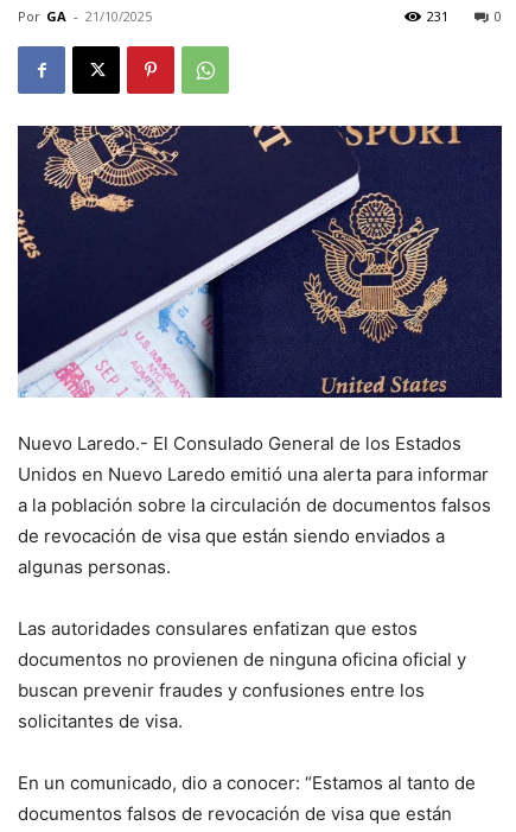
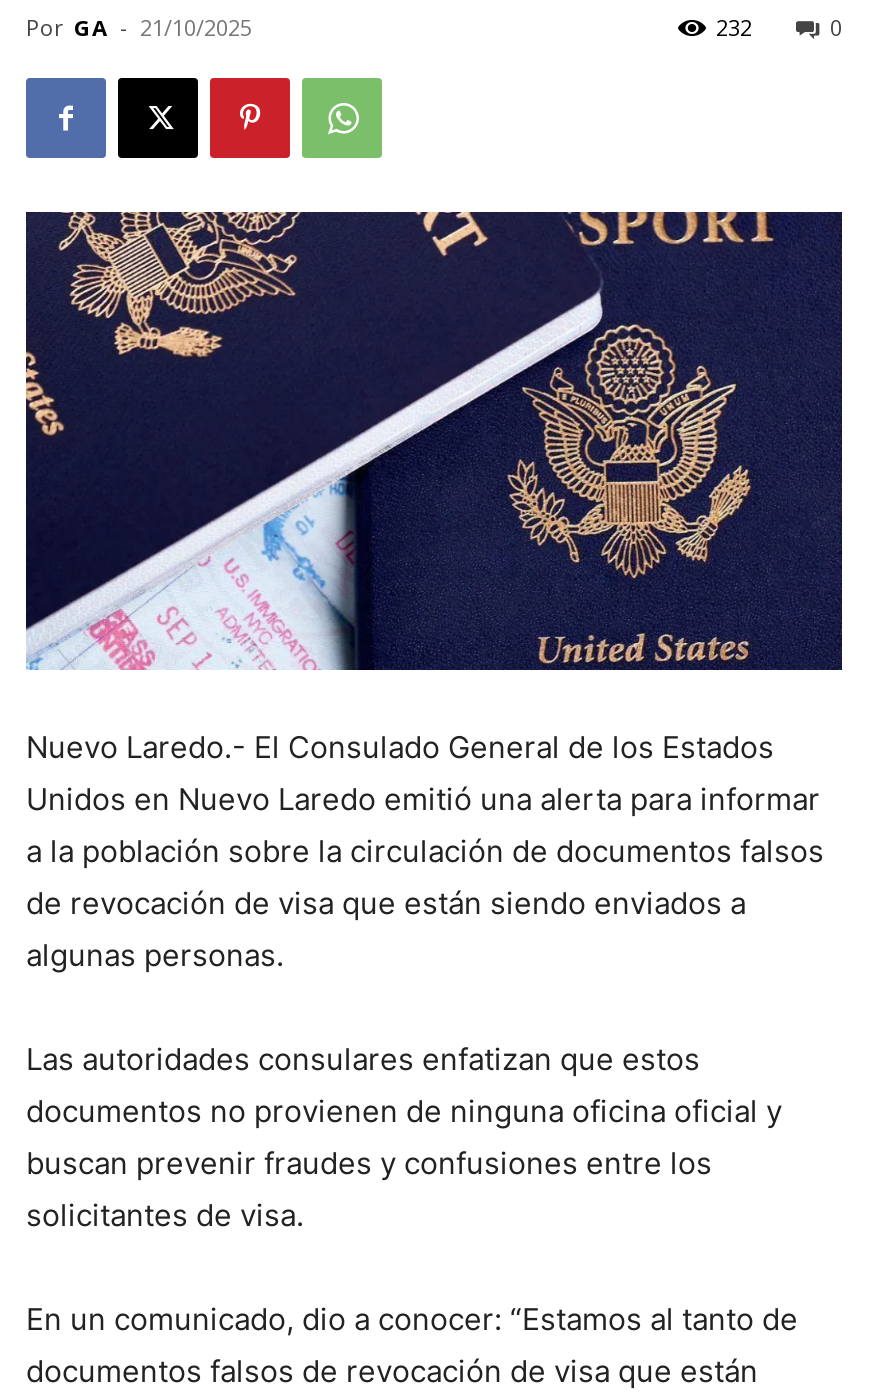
- 231
+ 232
